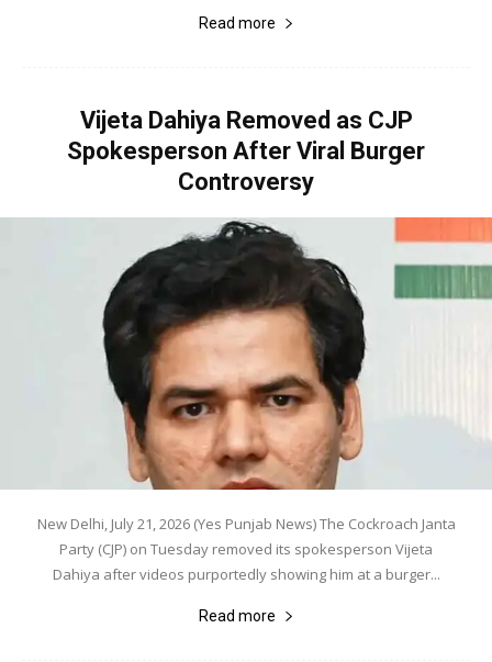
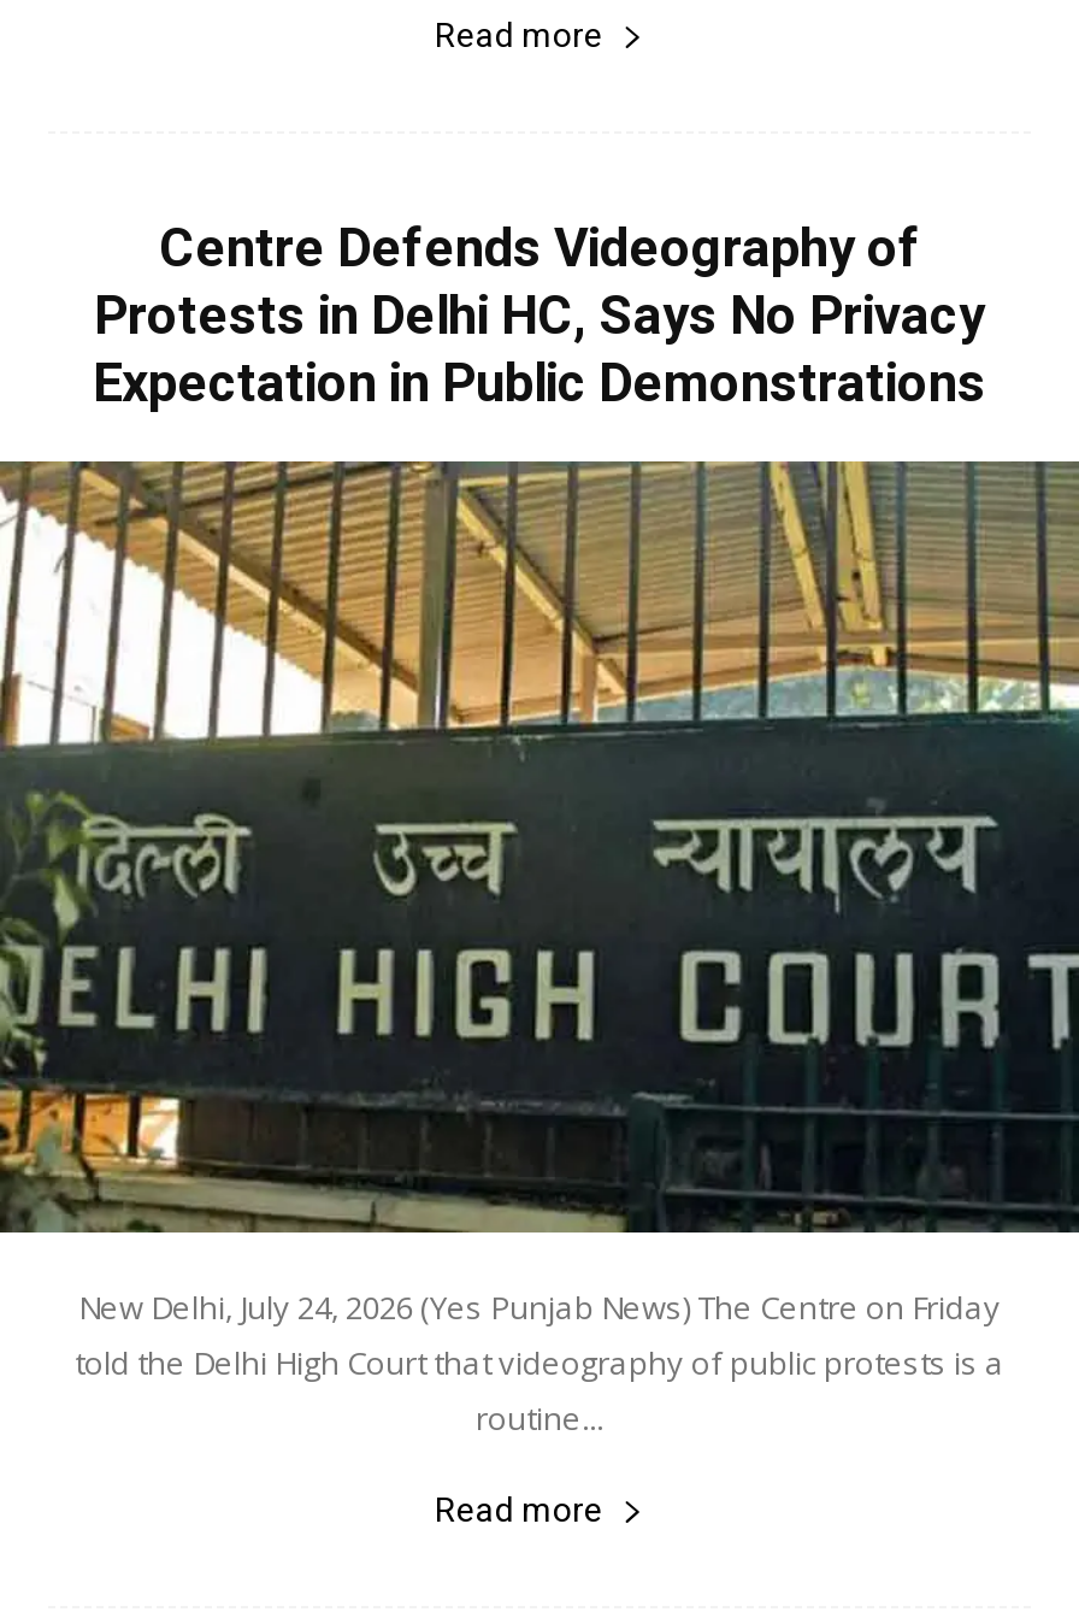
- Vijeta Dahiya Removed as CJP
- Spokesperson After Viral Burger
- Controversy
+ Centre Defends Videography of
+ Protests in Delhi HC, Says No Privacy
+ Expectation in Public Demonstrations

- [image]
- New Delhi, July 21, 2026 (Yes Punjab News) The Cockroach Janta
- Party (CJP) on Tuesday removed its spokesperson Vijeta
- Dahiya after videos purportedly showing him at a burger...
+ [image]
+ New Delhi, July 24, 2026 (Yes Punjab News) The Centre on Friday
+ told the Delhi High Court that videography of public protests is a
+ routine...
